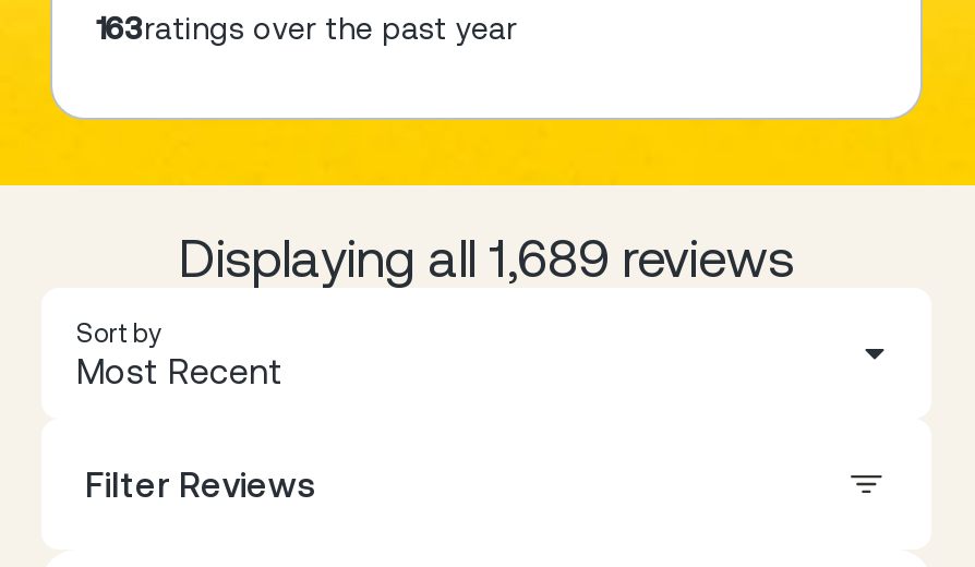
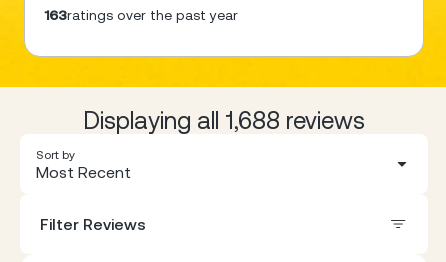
- Displaying all 1,689 reviews
+ Displaying all 1,688 reviews
